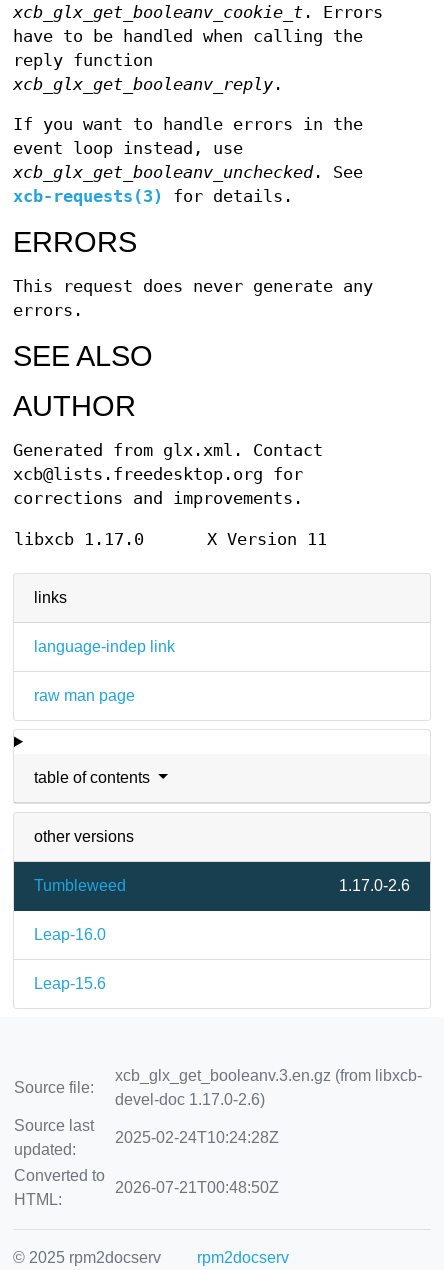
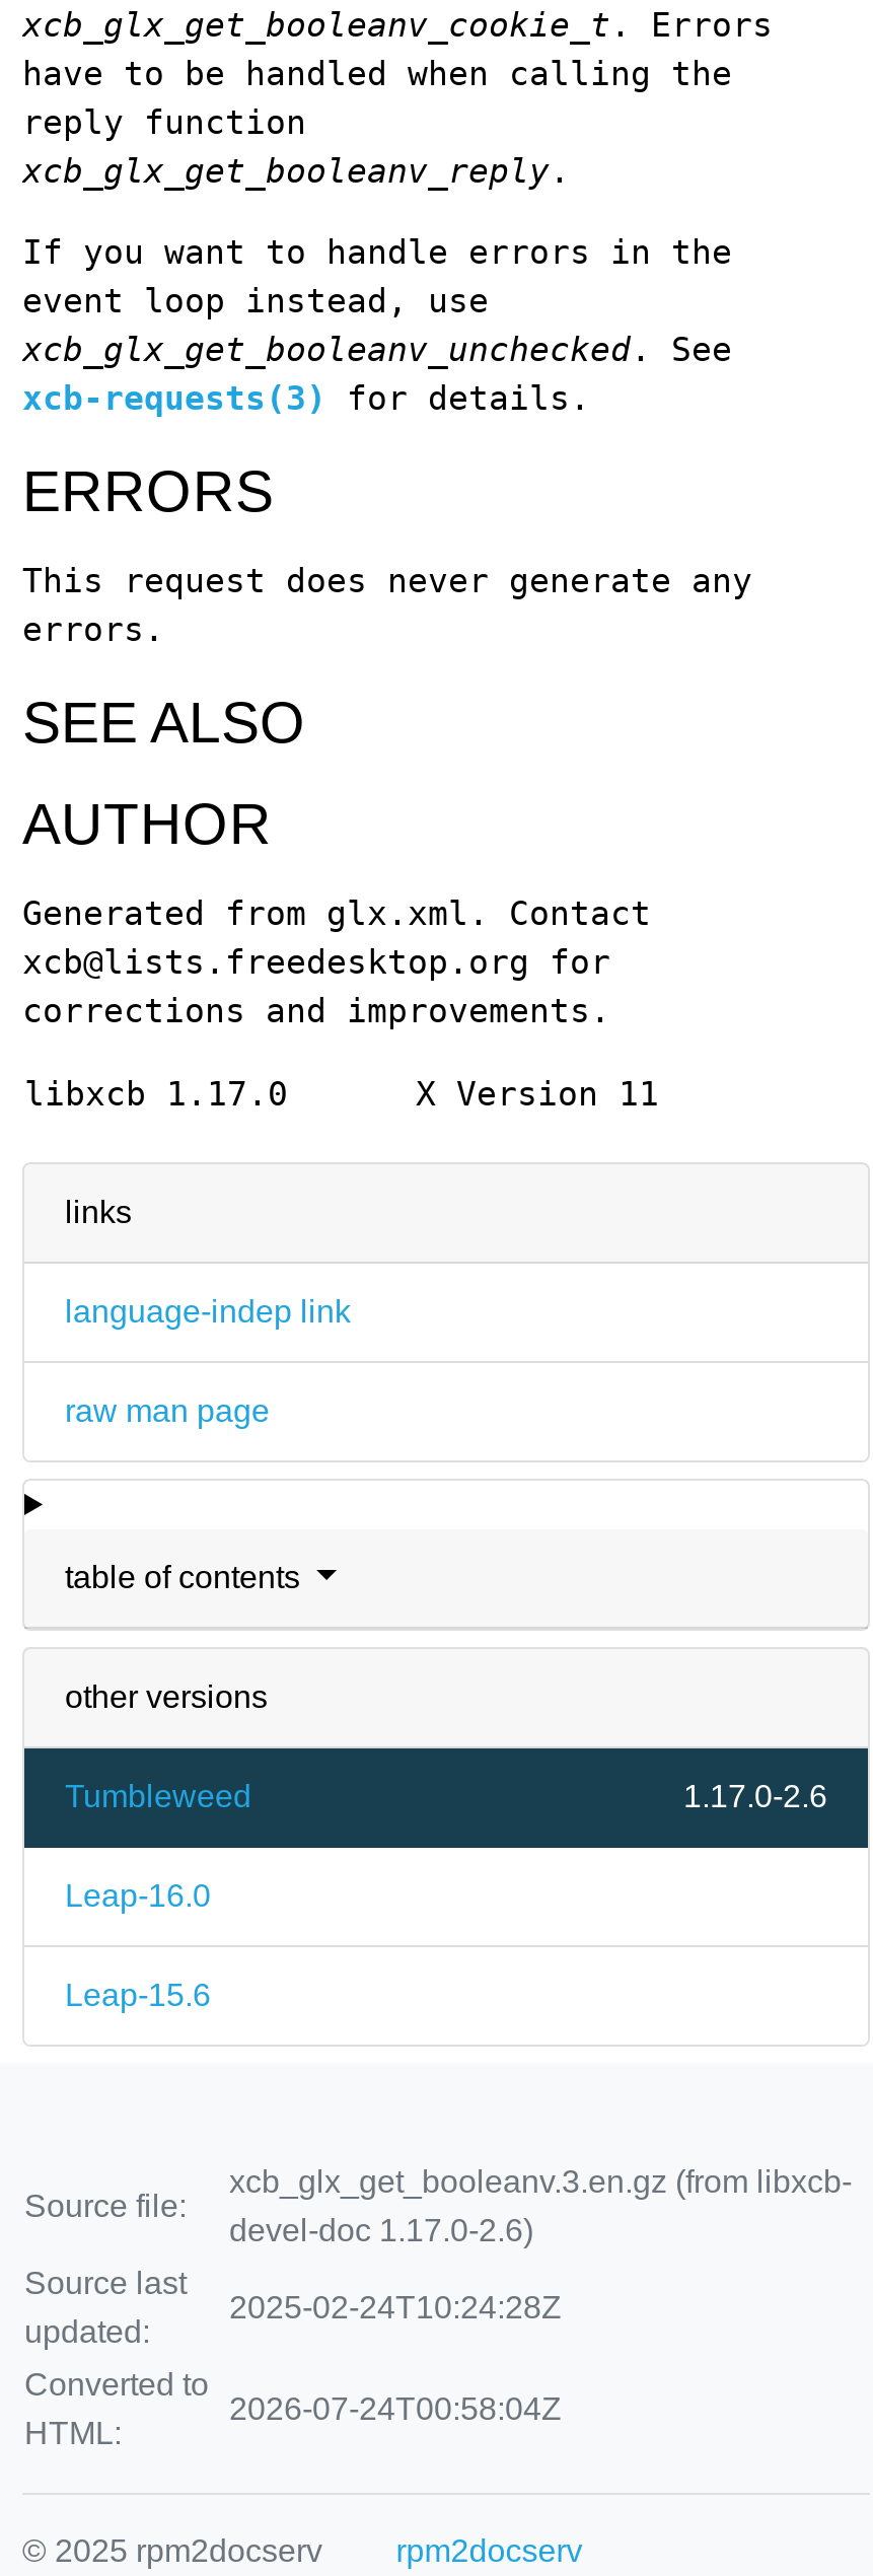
- 2026-07-21T00:48:50Z
+ 2026-07-24T00:58:04Z
